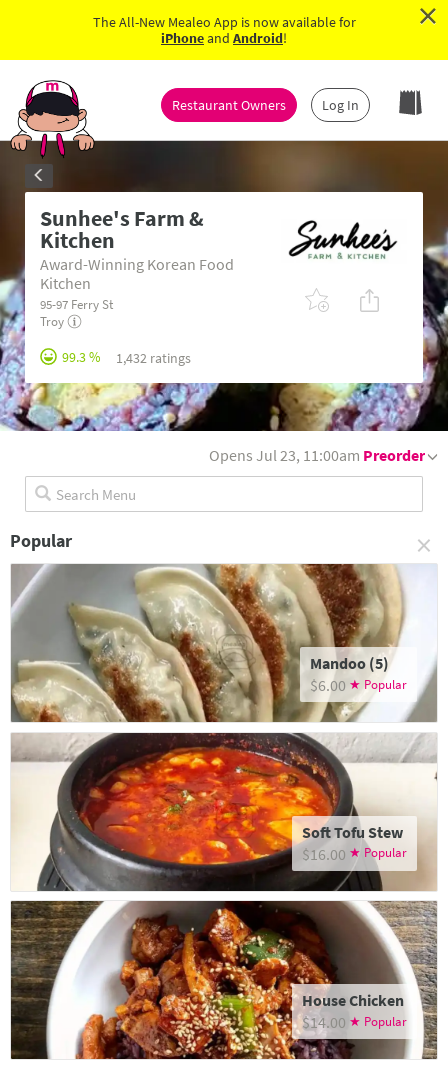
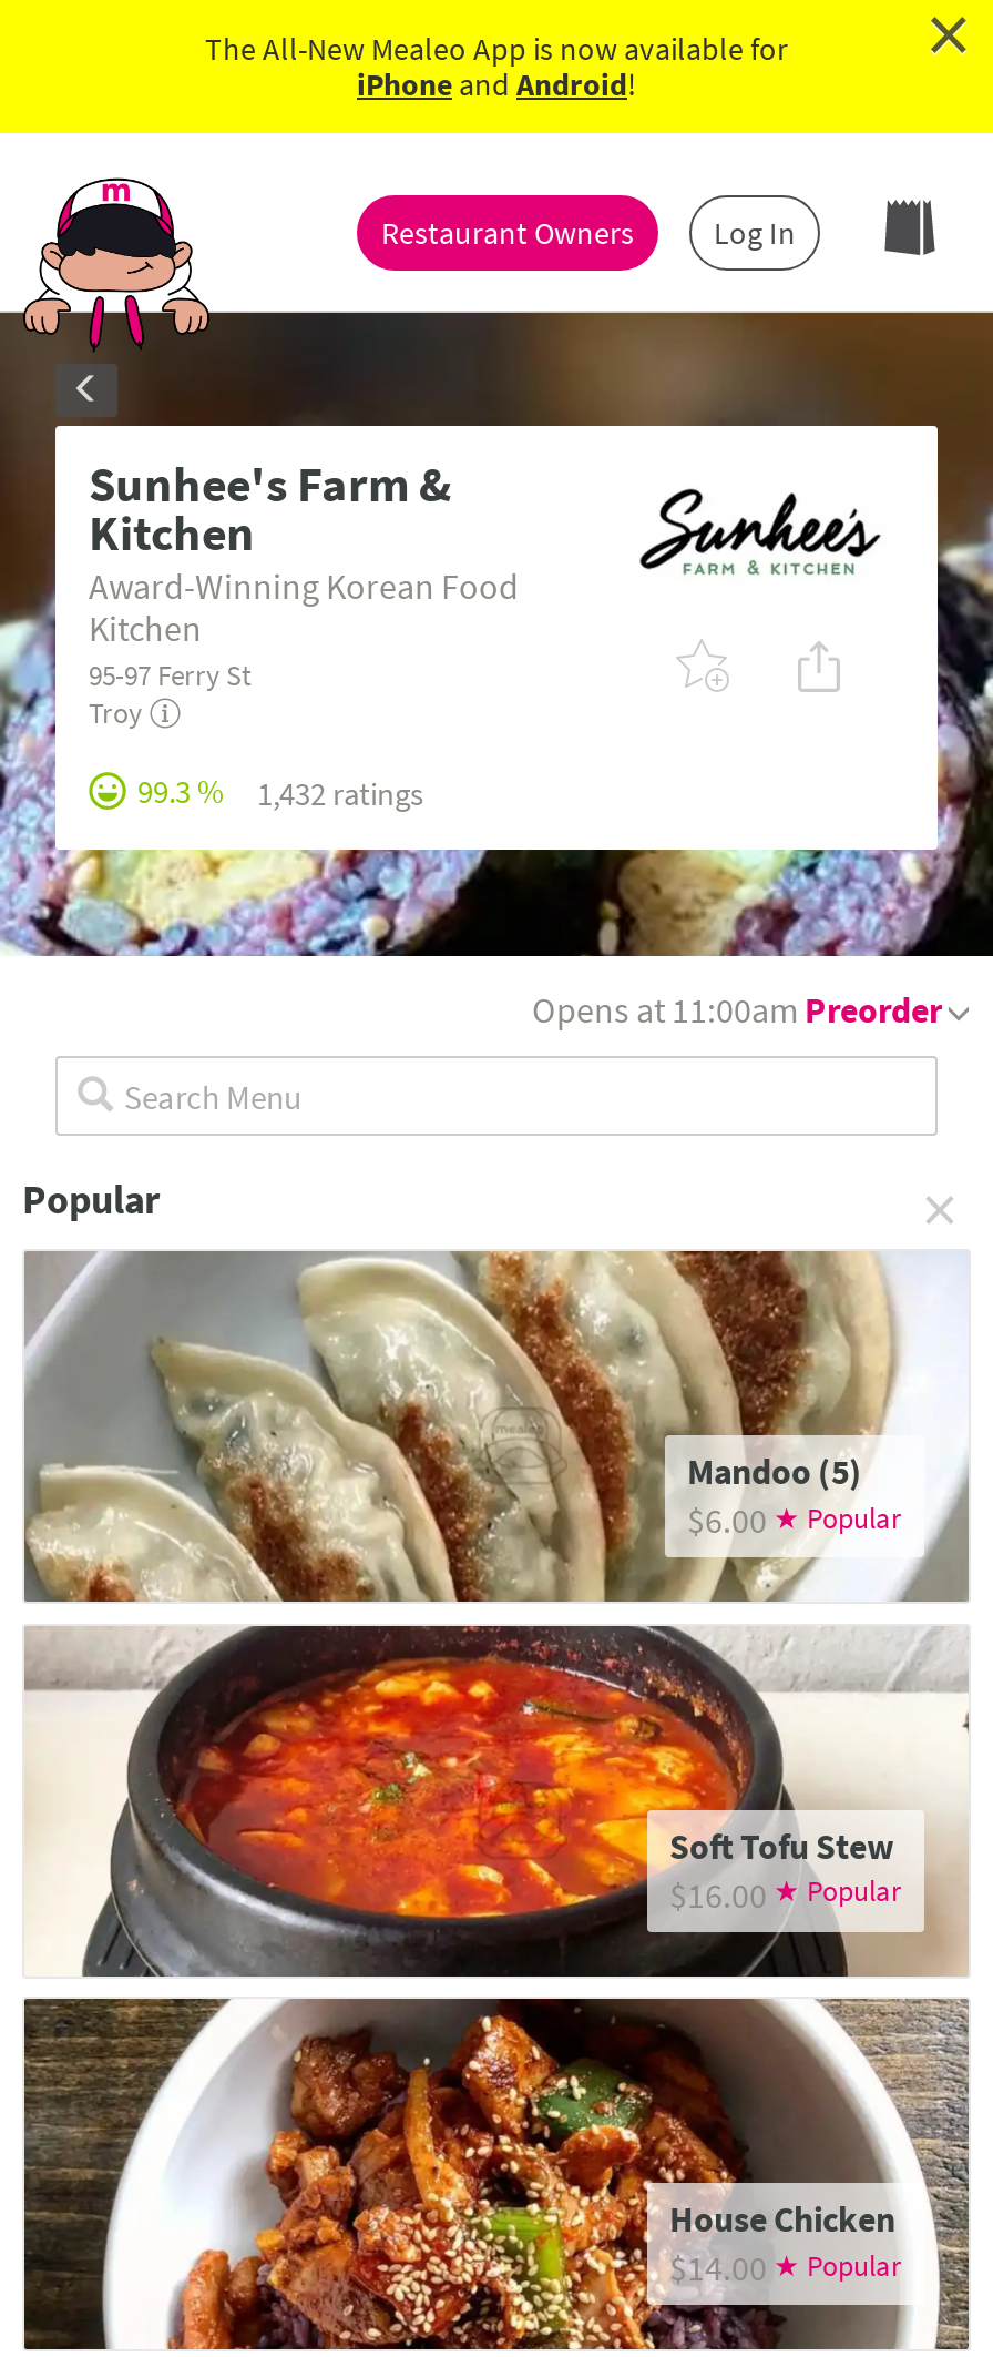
- Opens Jul 23, 11:00am Preorder
+ Opens at 11:00am Preorder
